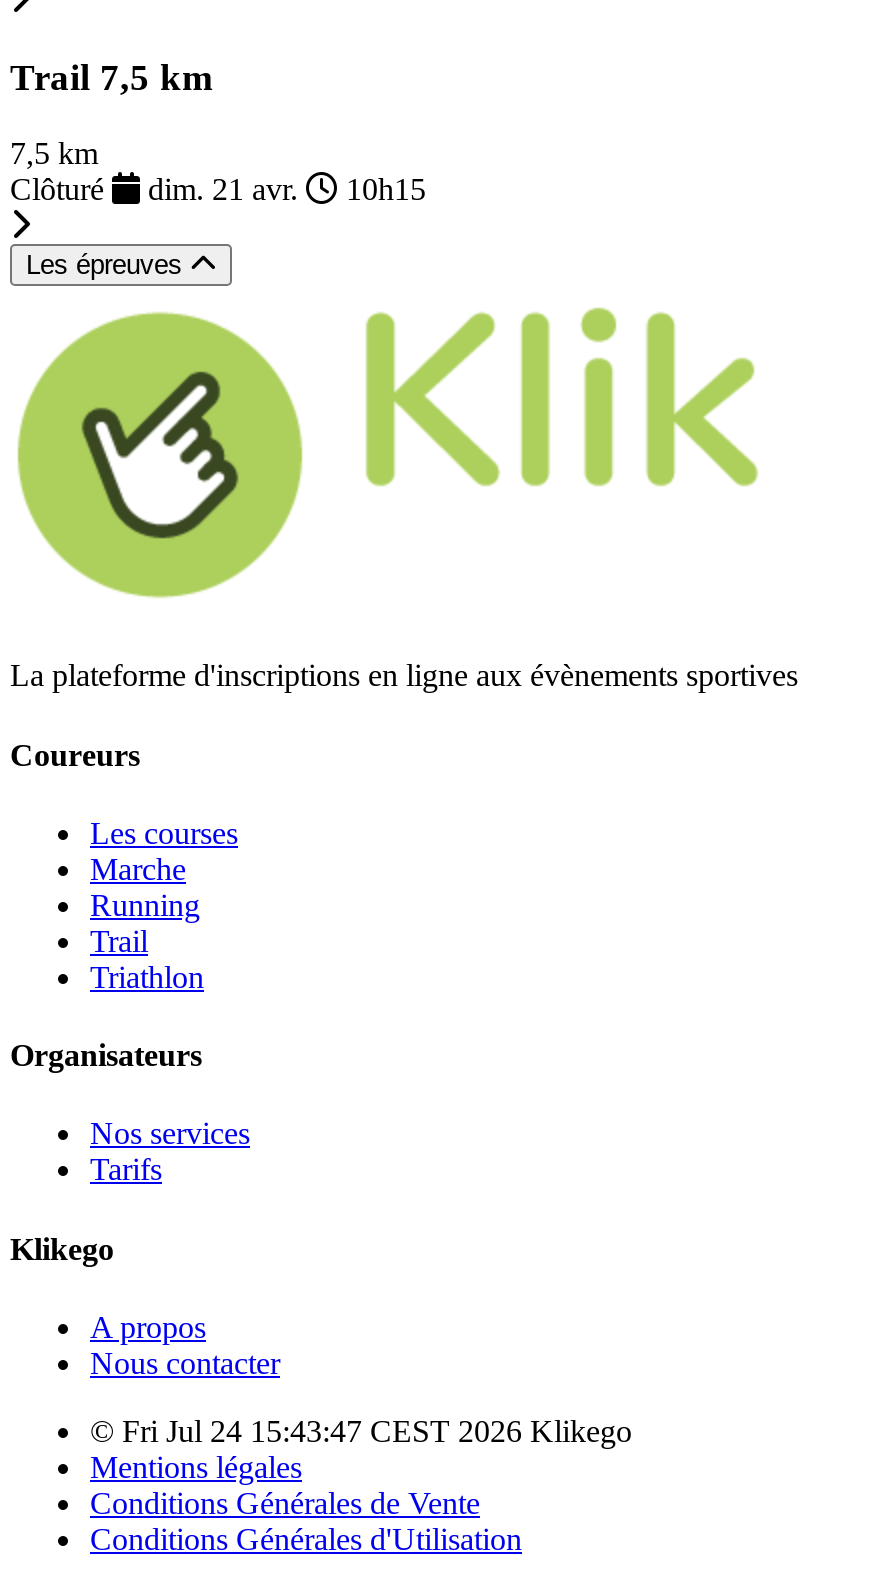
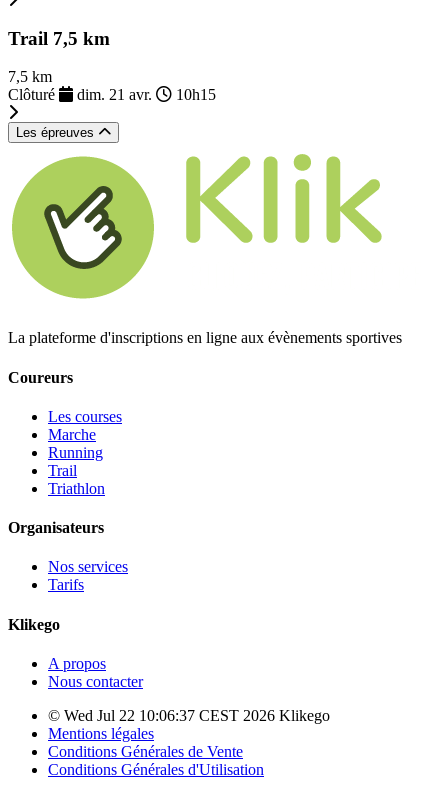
- © Fri Jul 24 15:43:47 CEST 2026 Klikego
+ © Wed Jul 22 10:06:37 CEST 2026 Klikego
